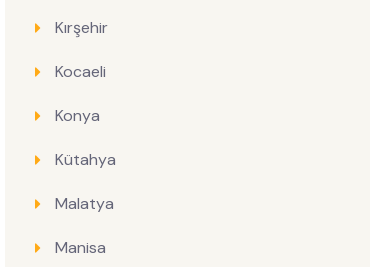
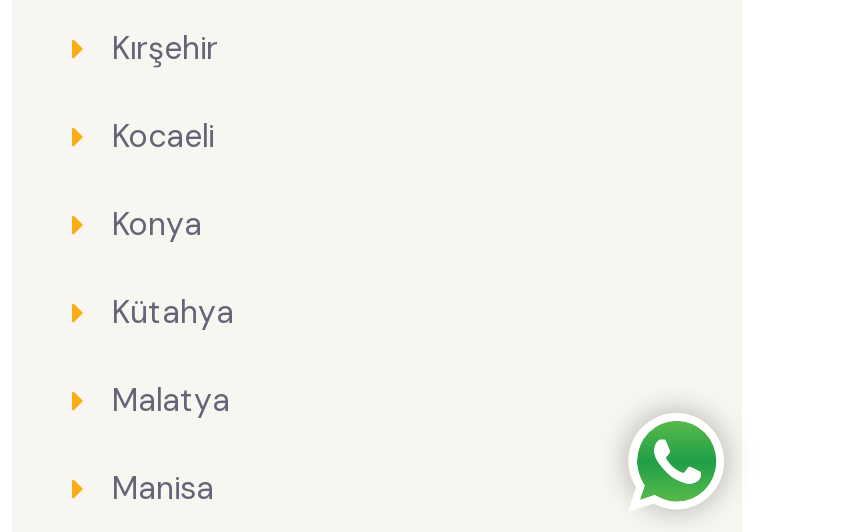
+ [image]
